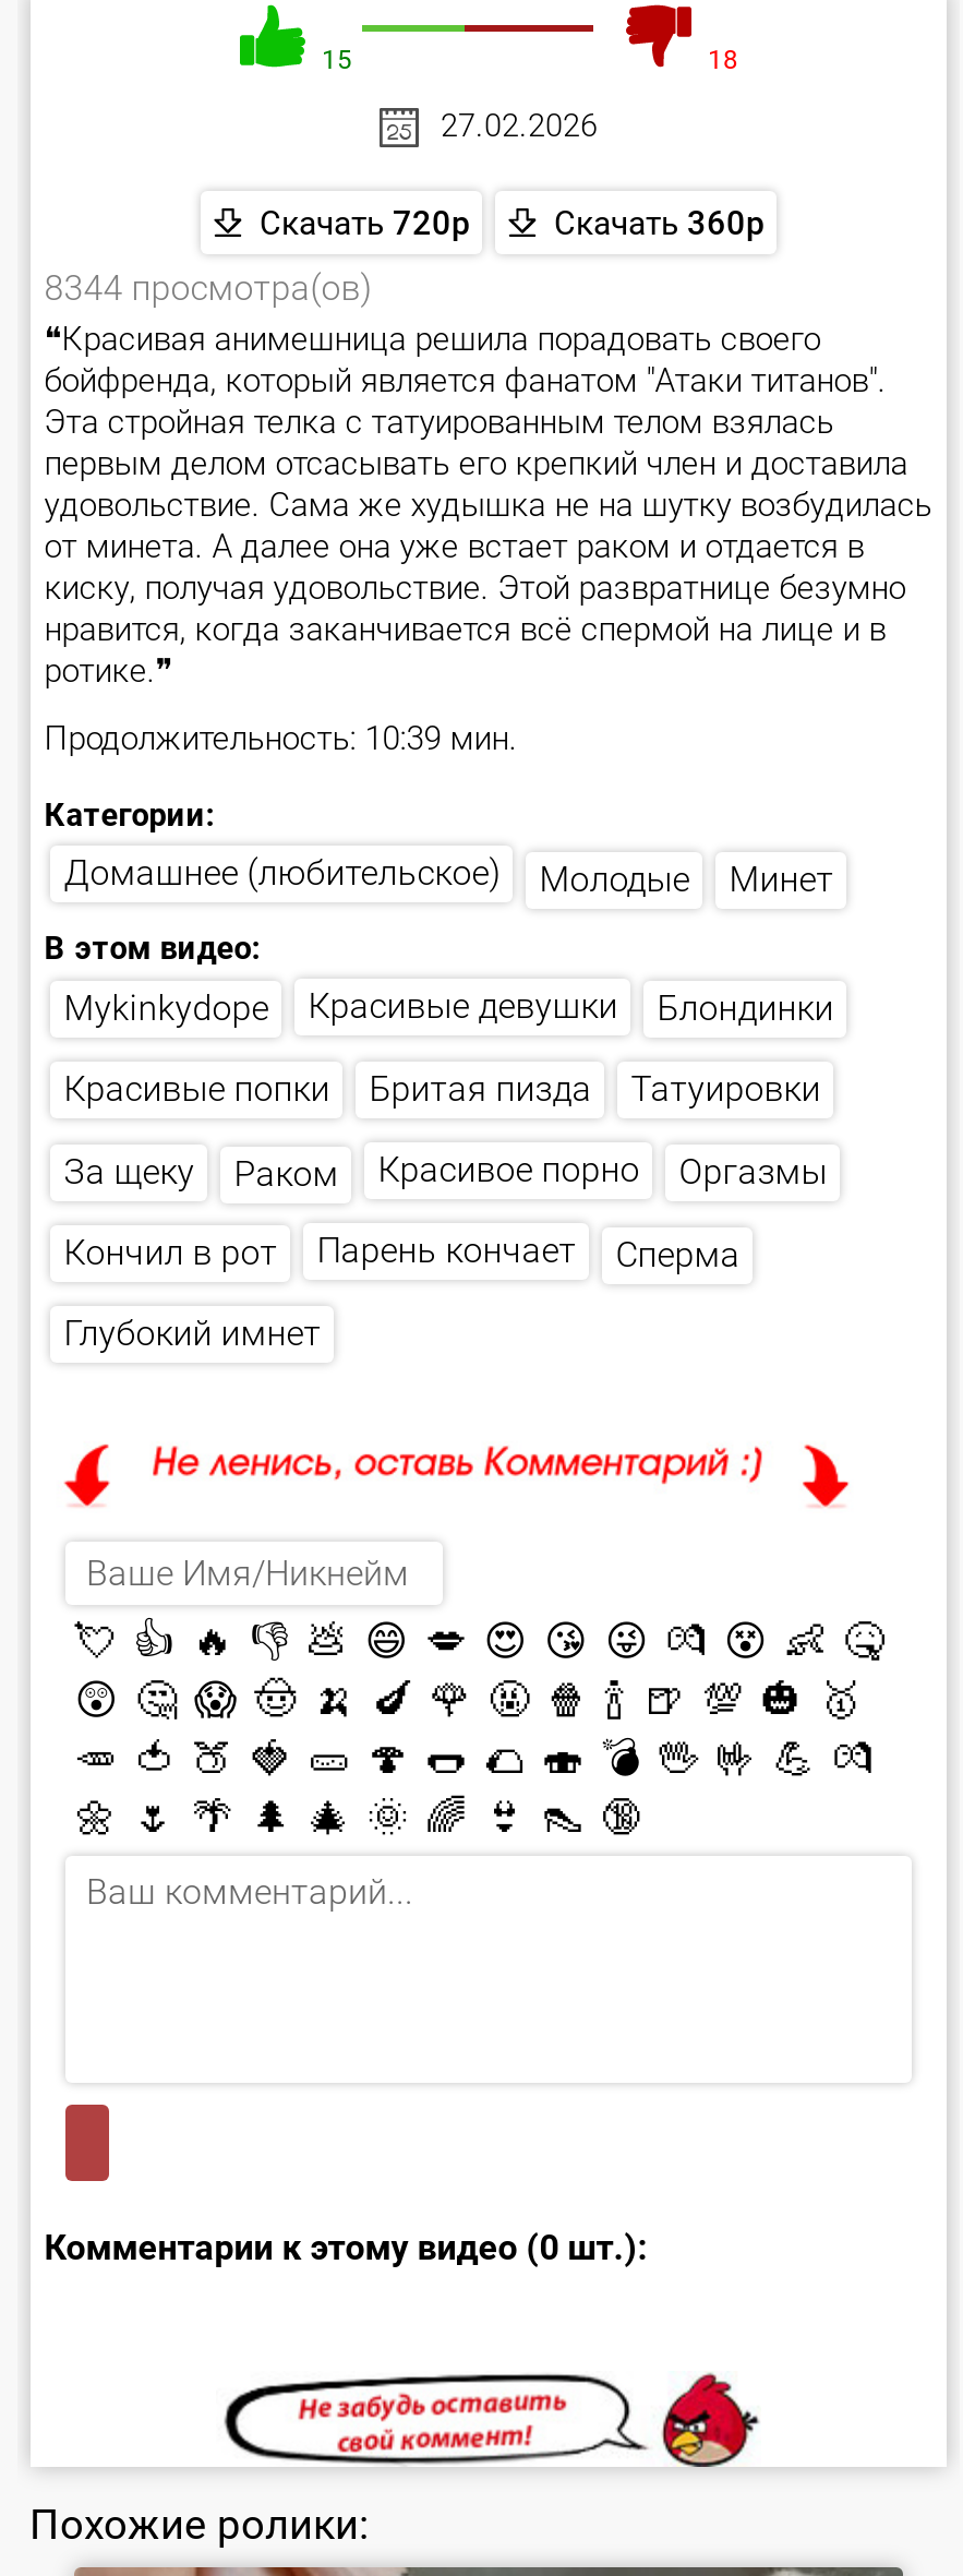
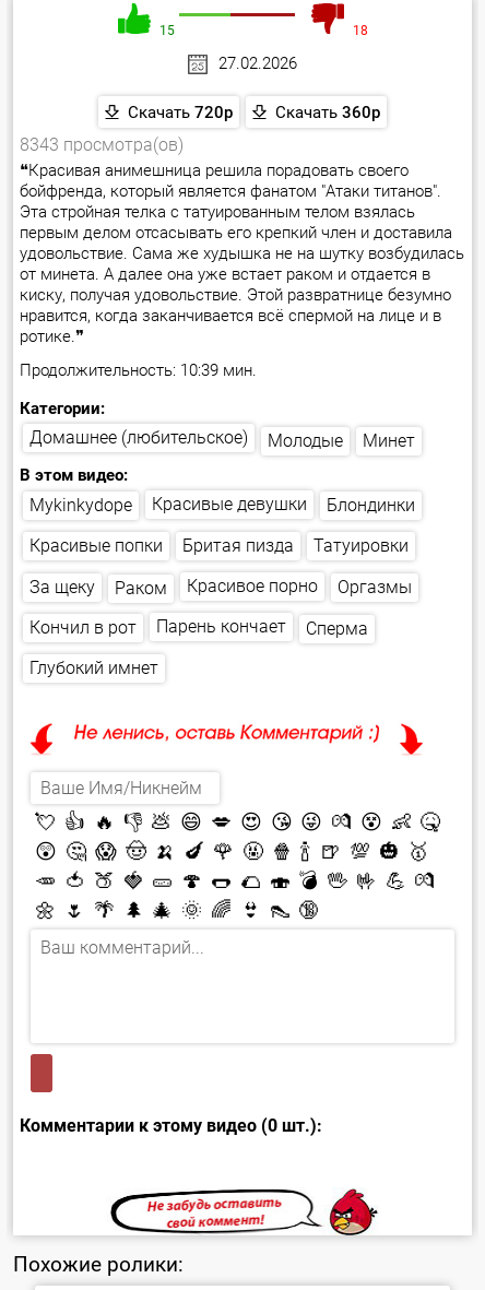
- 8344 просмотра(ов)
+ 8343 просмотра(ов)
